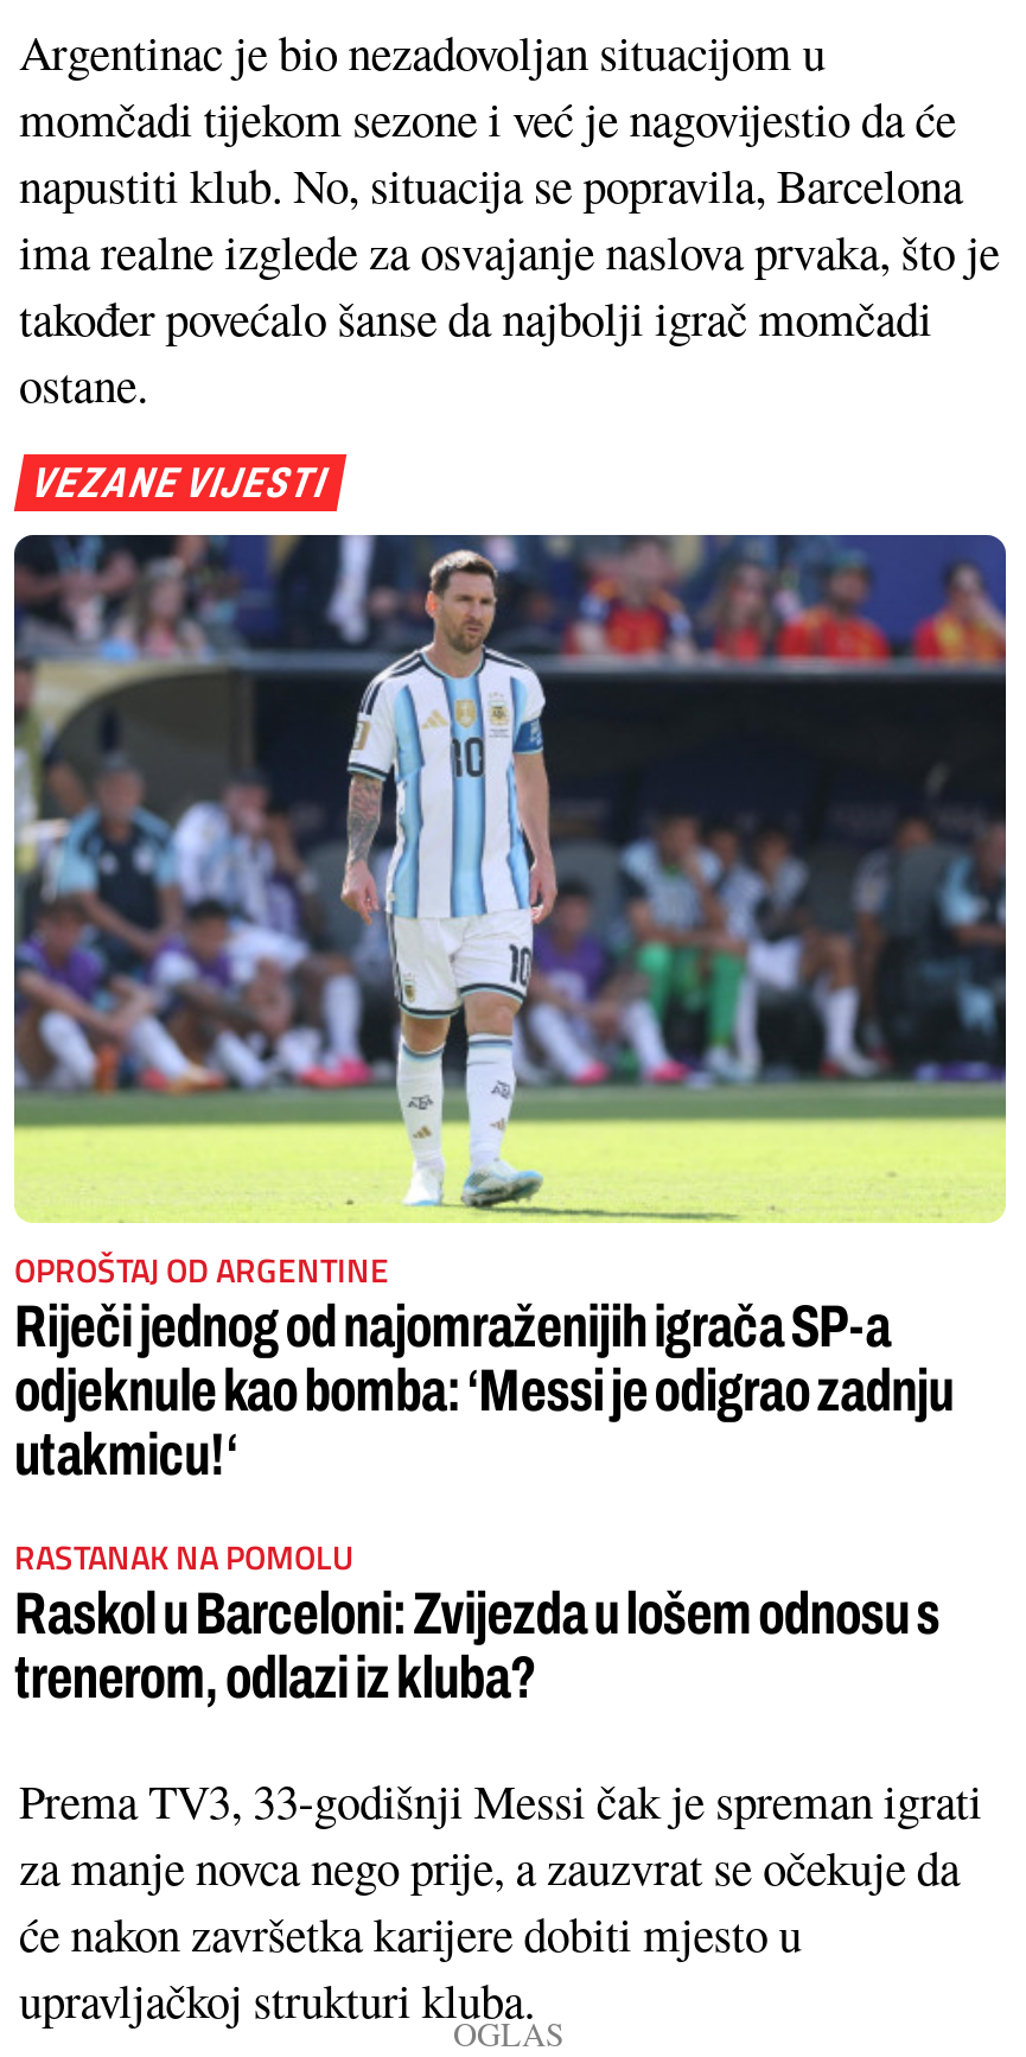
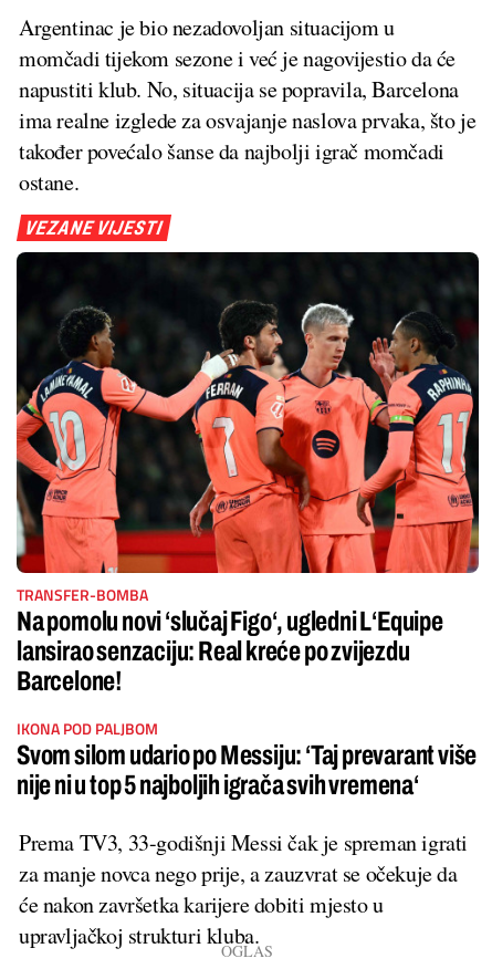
- [image]
- OPROŠTAJ OD ARGENTINE
- Riječi jednog od najomraženijih igrača SP-a
- odjeknule kao bomba: ‘Messi je odigrao zadnju
- utakmicu!‘
+ [image]
+ TRANSFER-BOMBA
+ Na pomolu novi ‘slučaj Figo‘, ugledni L‘Equipe
+ lansirao senzaciju: Real kreće po zvijezdu
+ Barcelone!

- RASTANAK NA POMOLU
- Raskol u Barceloni: Zvijezda u lošem odnosu s
- trenerom, odlazi iz kluba?
+ IKONA POD PALJBOM
+ Svom silom udario po Messiju: ‘Taj prevarant više
+ nije ni u top 5 najboljih igrača svih vremena‘
